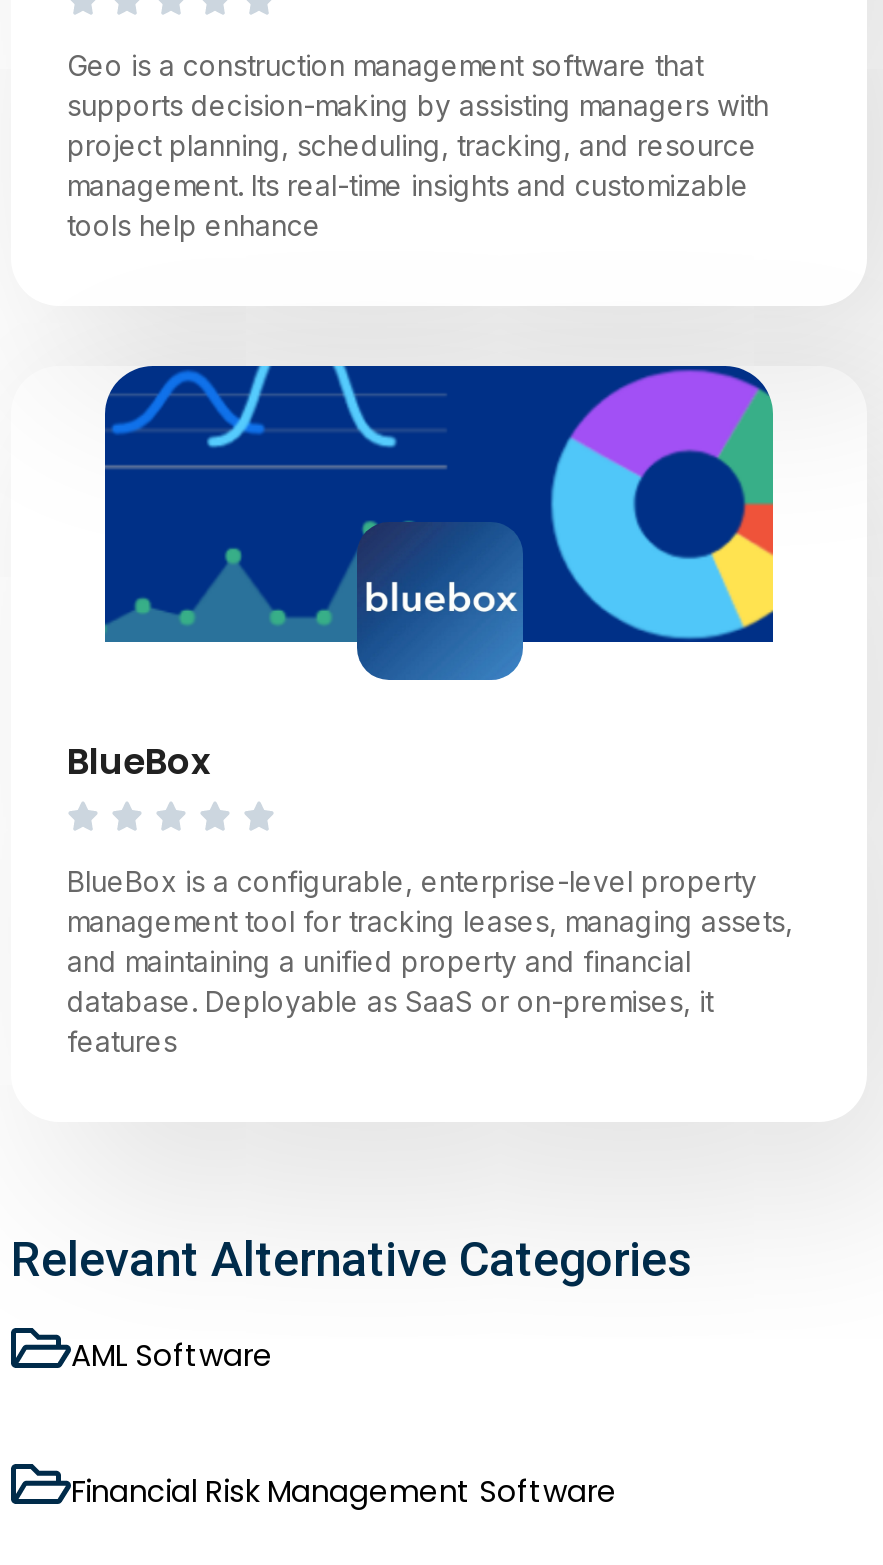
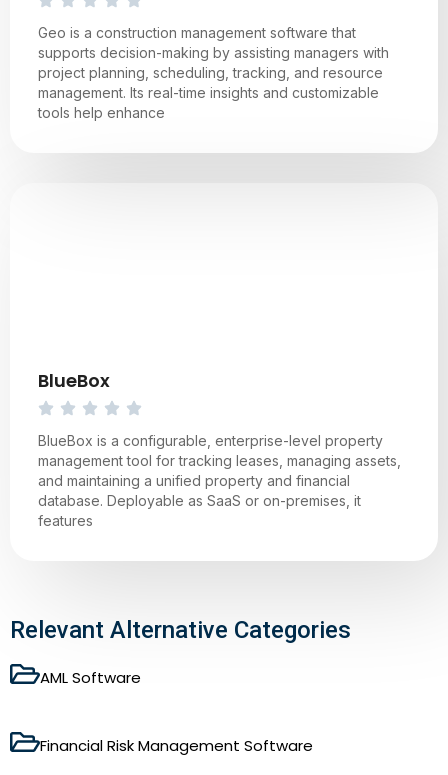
- [image]
